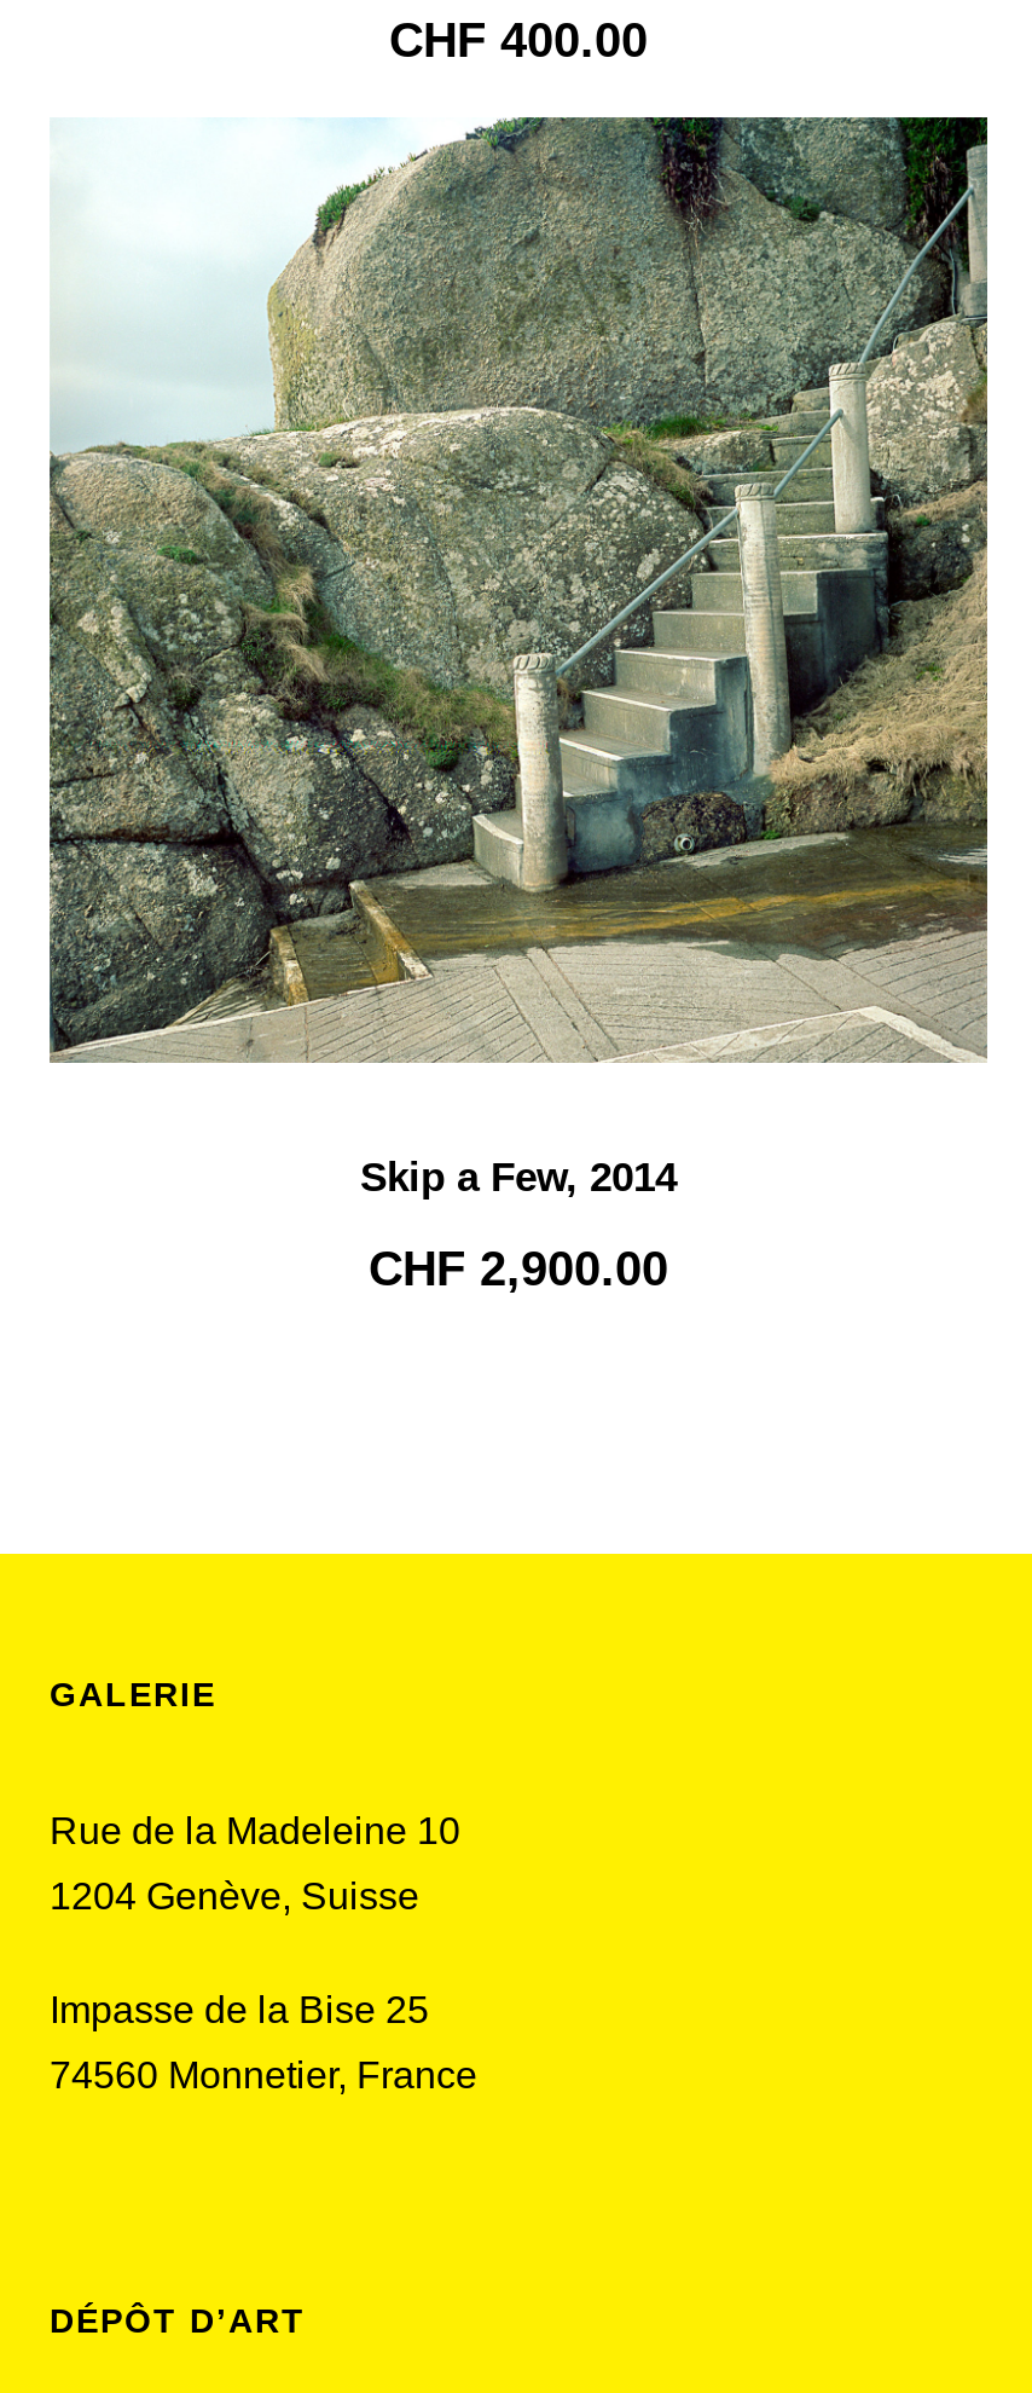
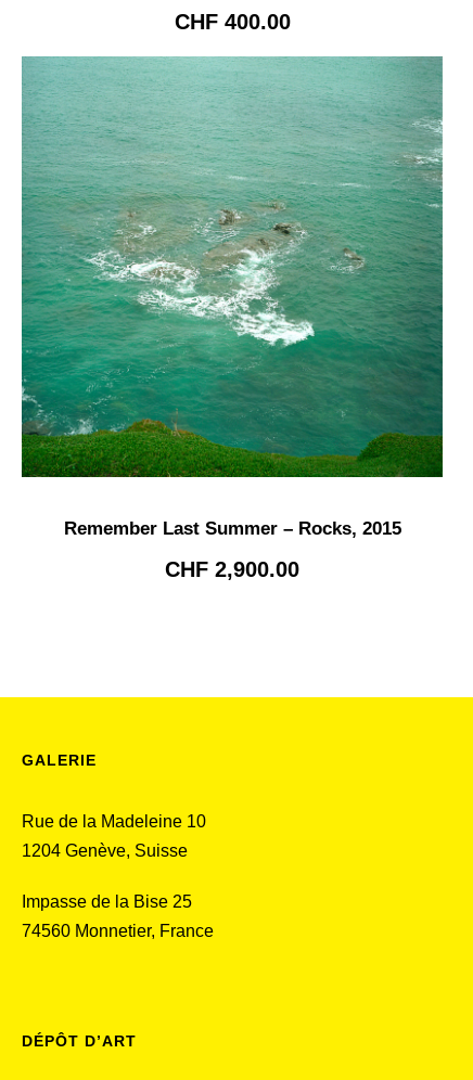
- [image]
- Skip a Few, 2014
+ [image]
+ Remember Last Summer – Rocks, 2015
